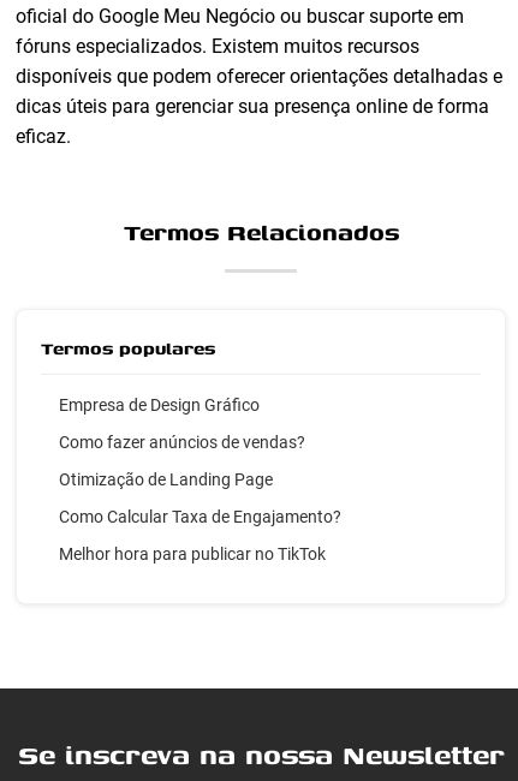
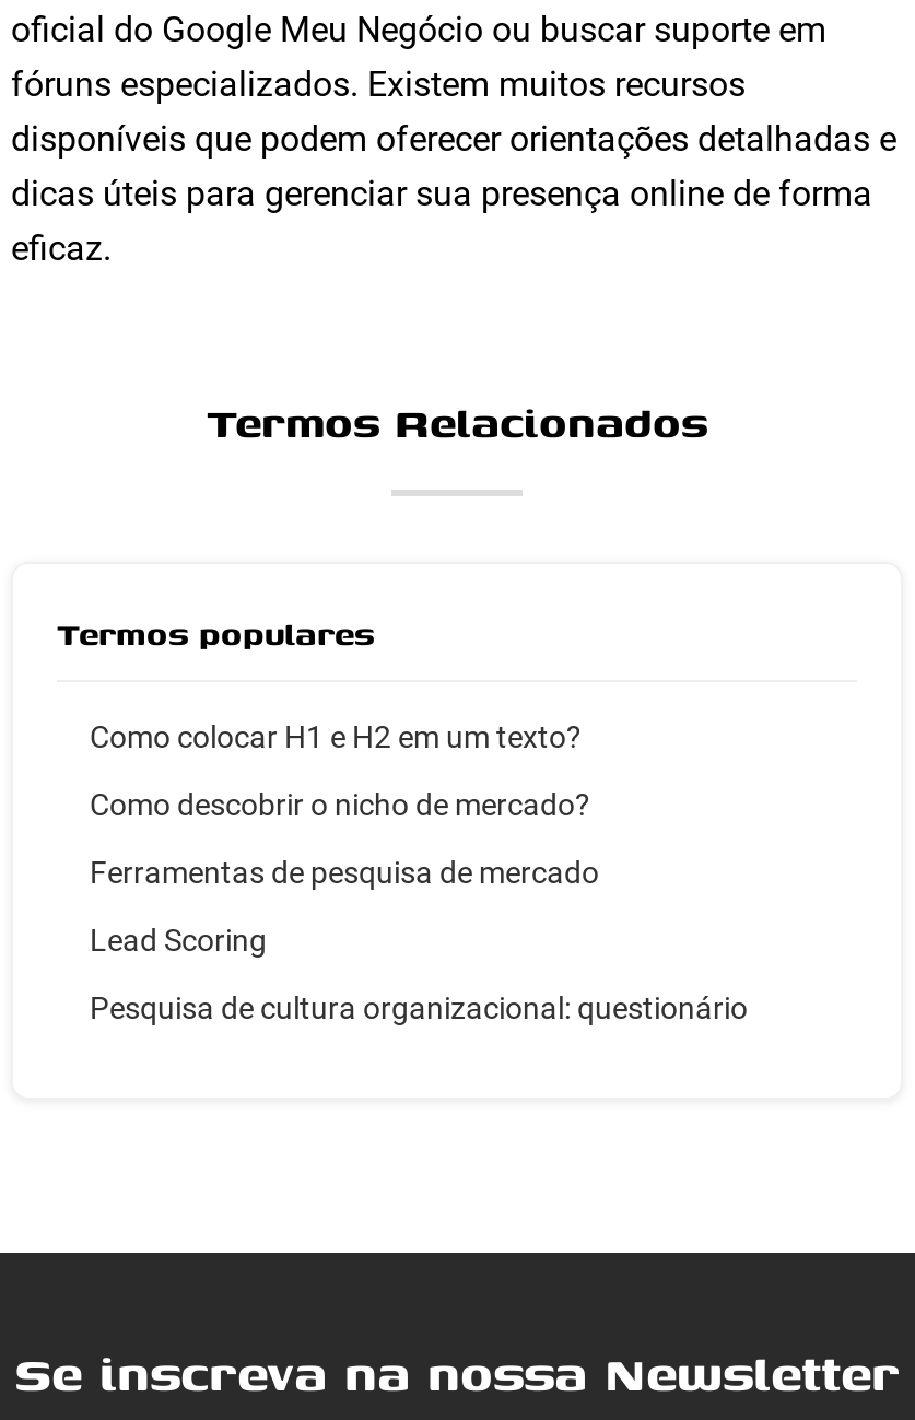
- Empresa de Design Gráfico
+ Como colocar H1 e H2 em um texto?

- Como fazer anúncios de vendas?
+ Como descobrir o nicho de mercado?

- Otimização de Landing Page
+ Ferramentas de pesquisa de mercado

- Como Calcular Taxa de Engajamento?
+ Lead Scoring

- Melhor hora para publicar no TikTok
+ Pesquisa de cultura organizacional: questionário
